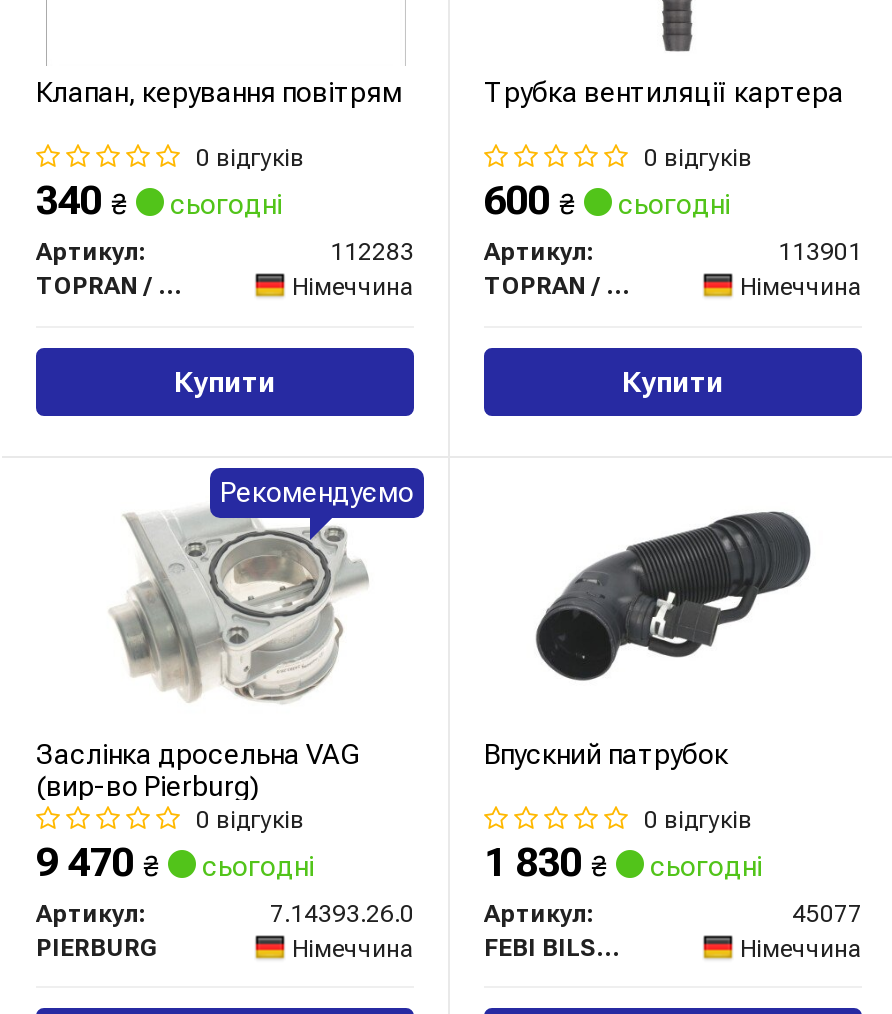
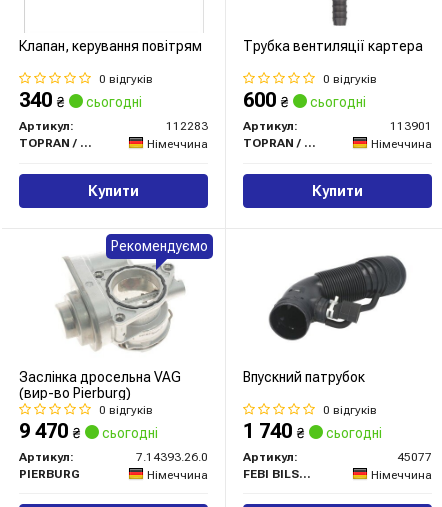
- 1 830 ₴ сьогодні
+ 1 740 ₴ сьогодні
